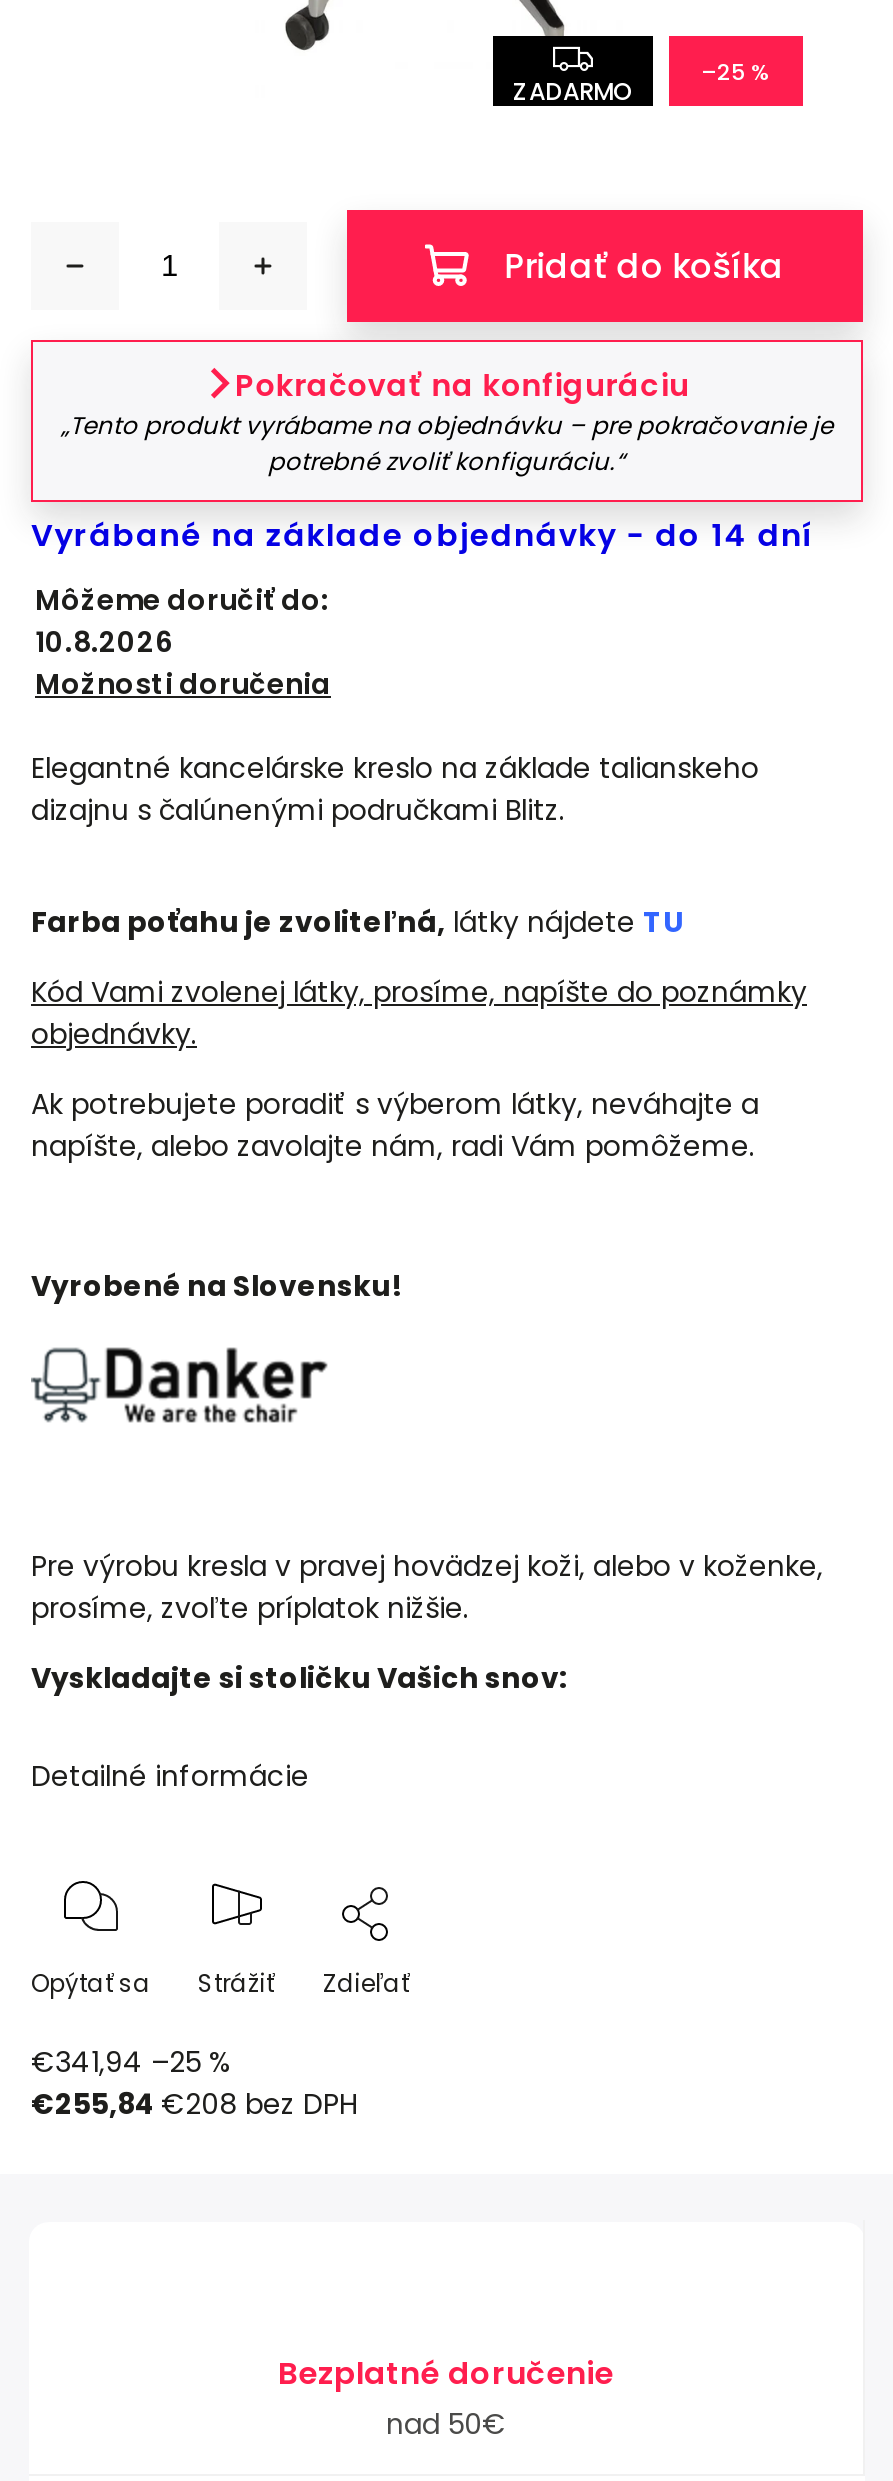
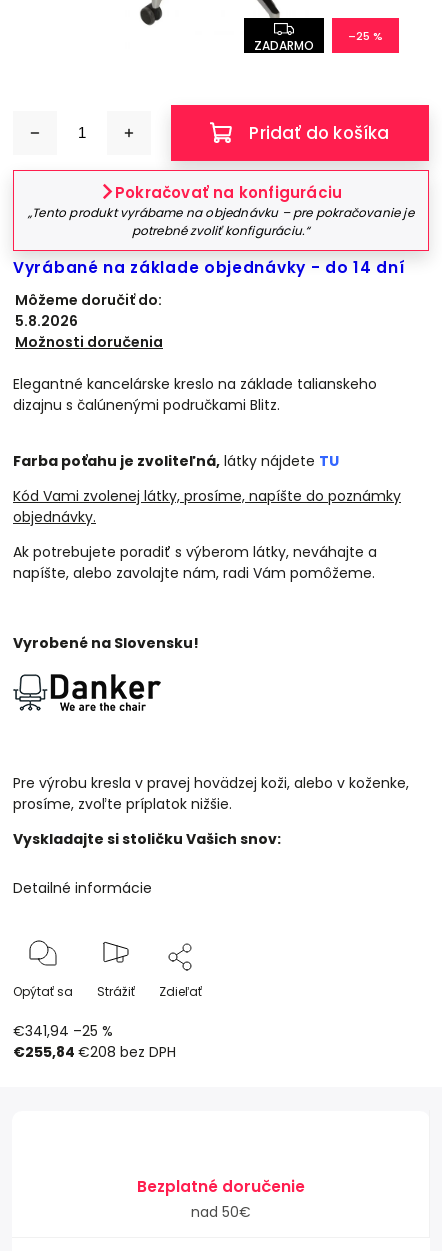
- 10.8.2026
+ 5.8.2026
